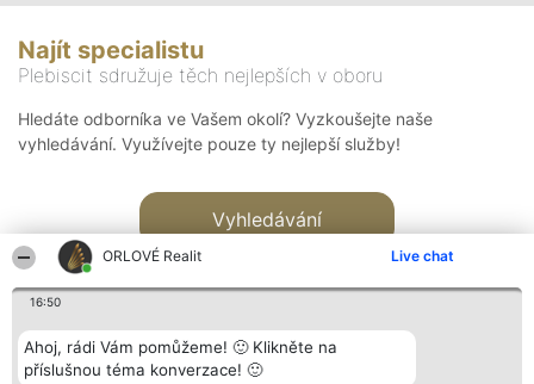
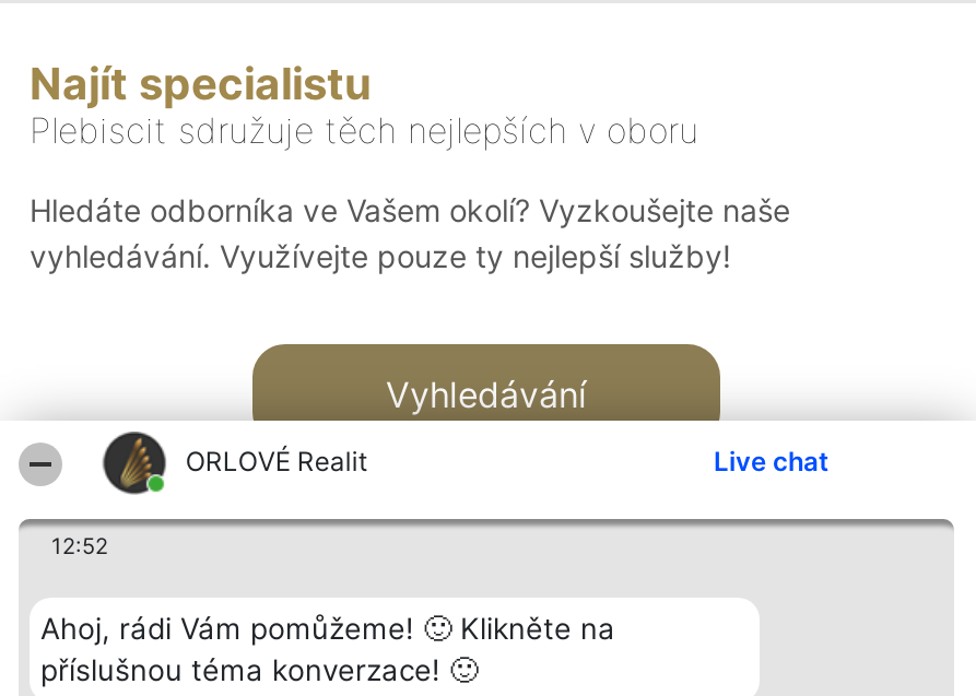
- 16:50
+ 12:52
